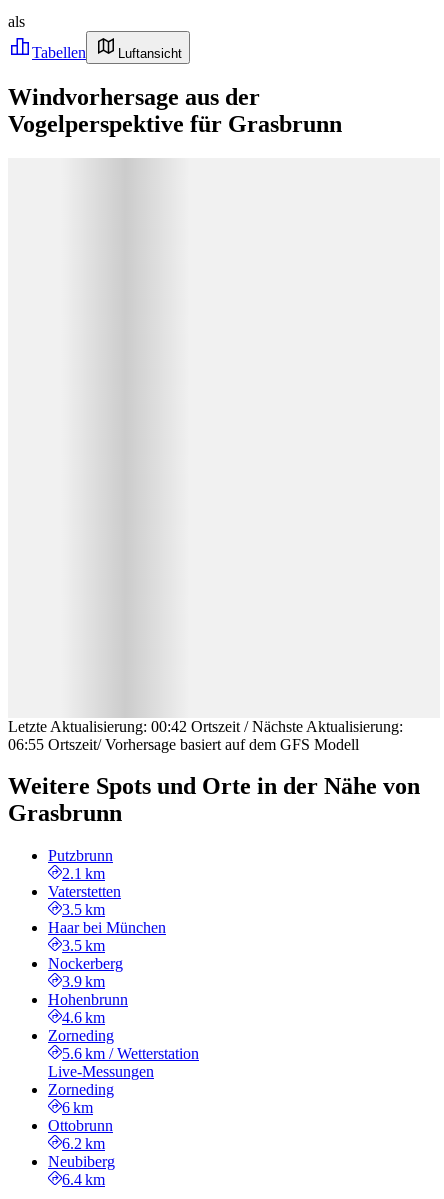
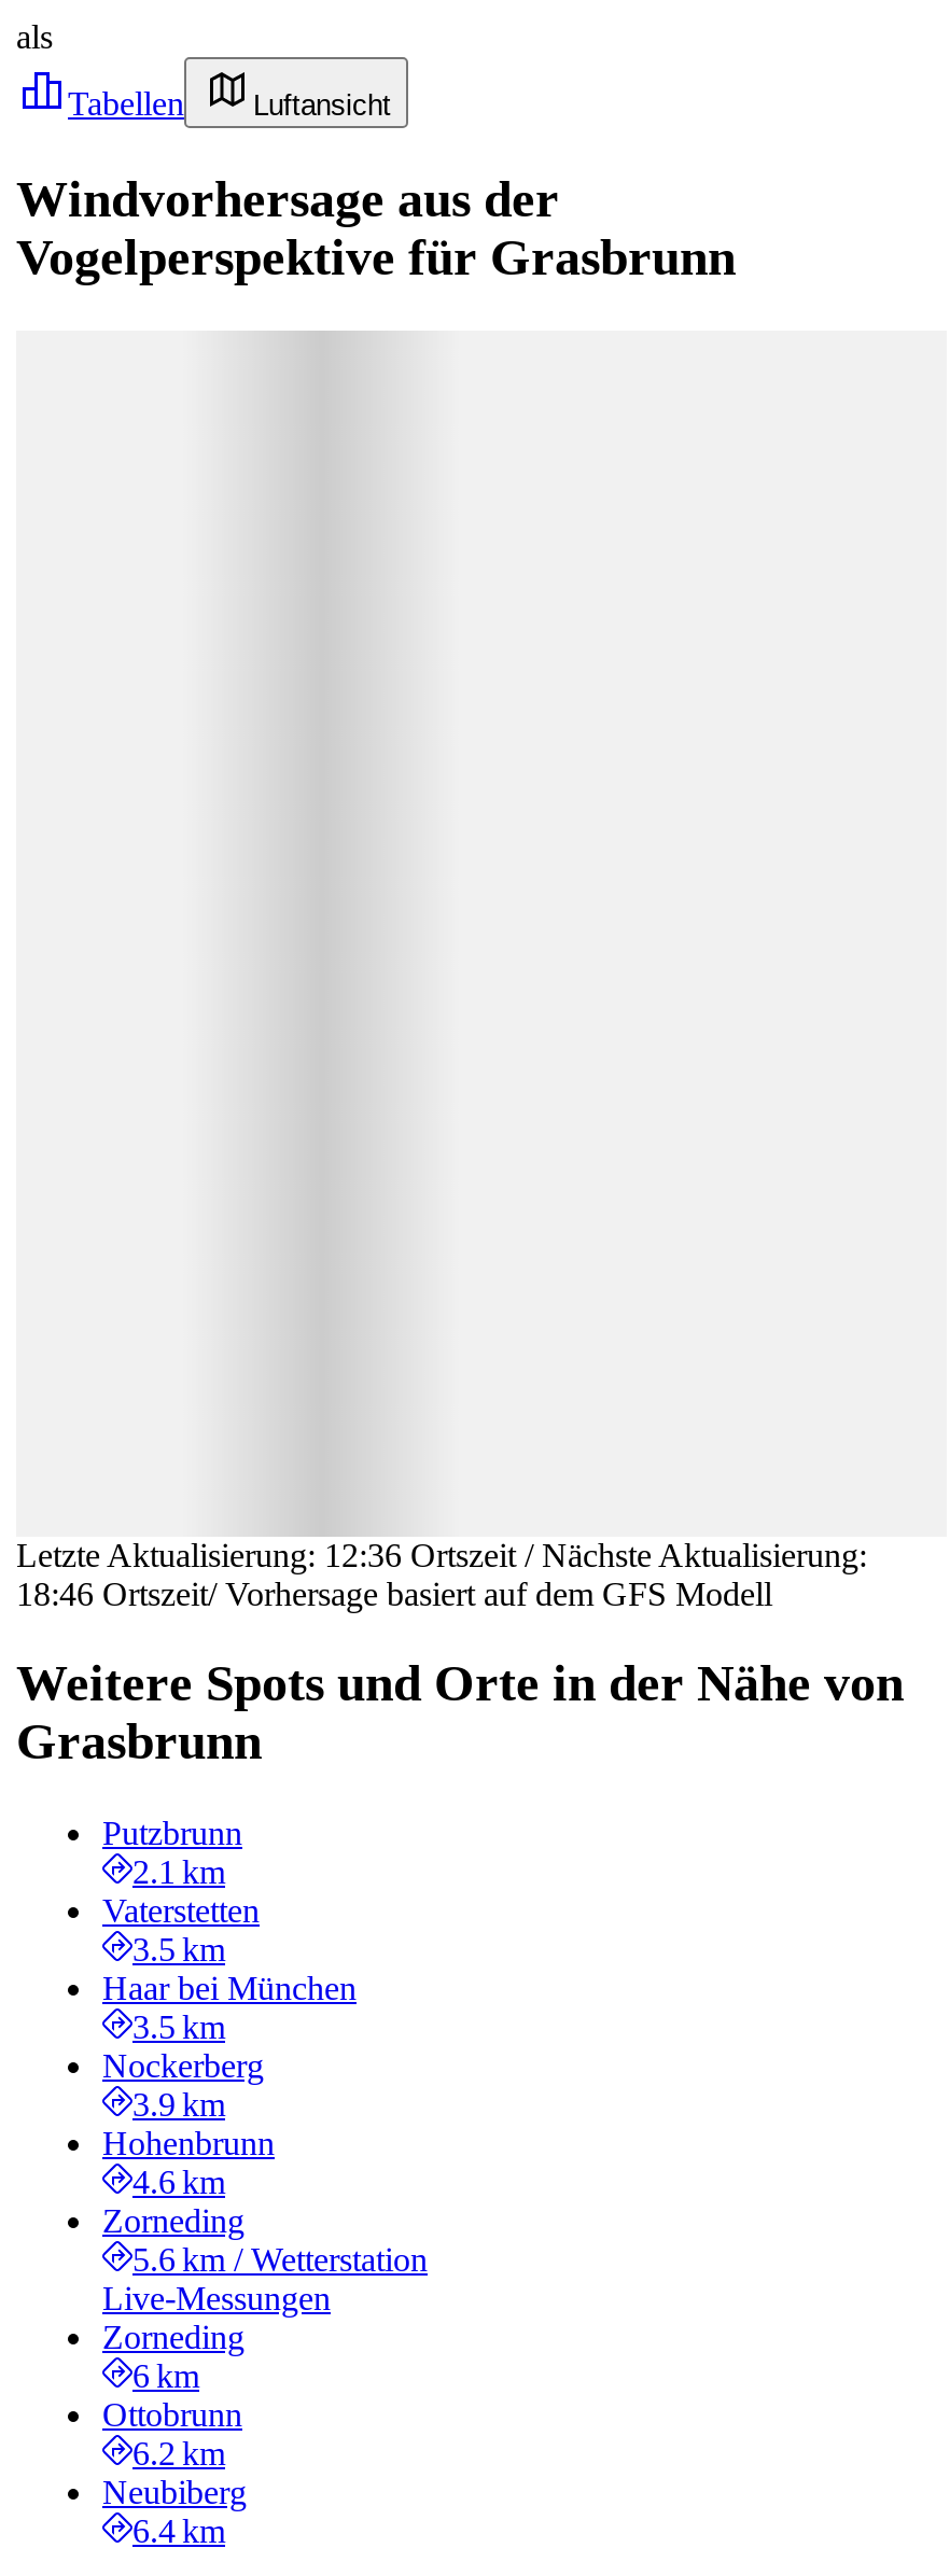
- Letzte Aktualisierung: 00:42 Ortszeit / Nächste Aktualisierung:
+ Letzte Aktualisierung: 12:36 Ortszeit / Nächste Aktualisierung:

- 06:55 Ortszeit/ Vorhersage basiert auf dem GFS Modell
+ 18:46 Ortszeit/ Vorhersage basiert auf dem GFS Modell
